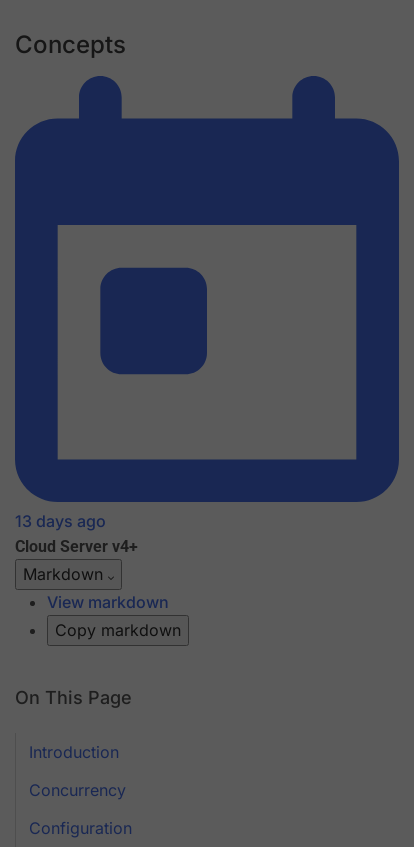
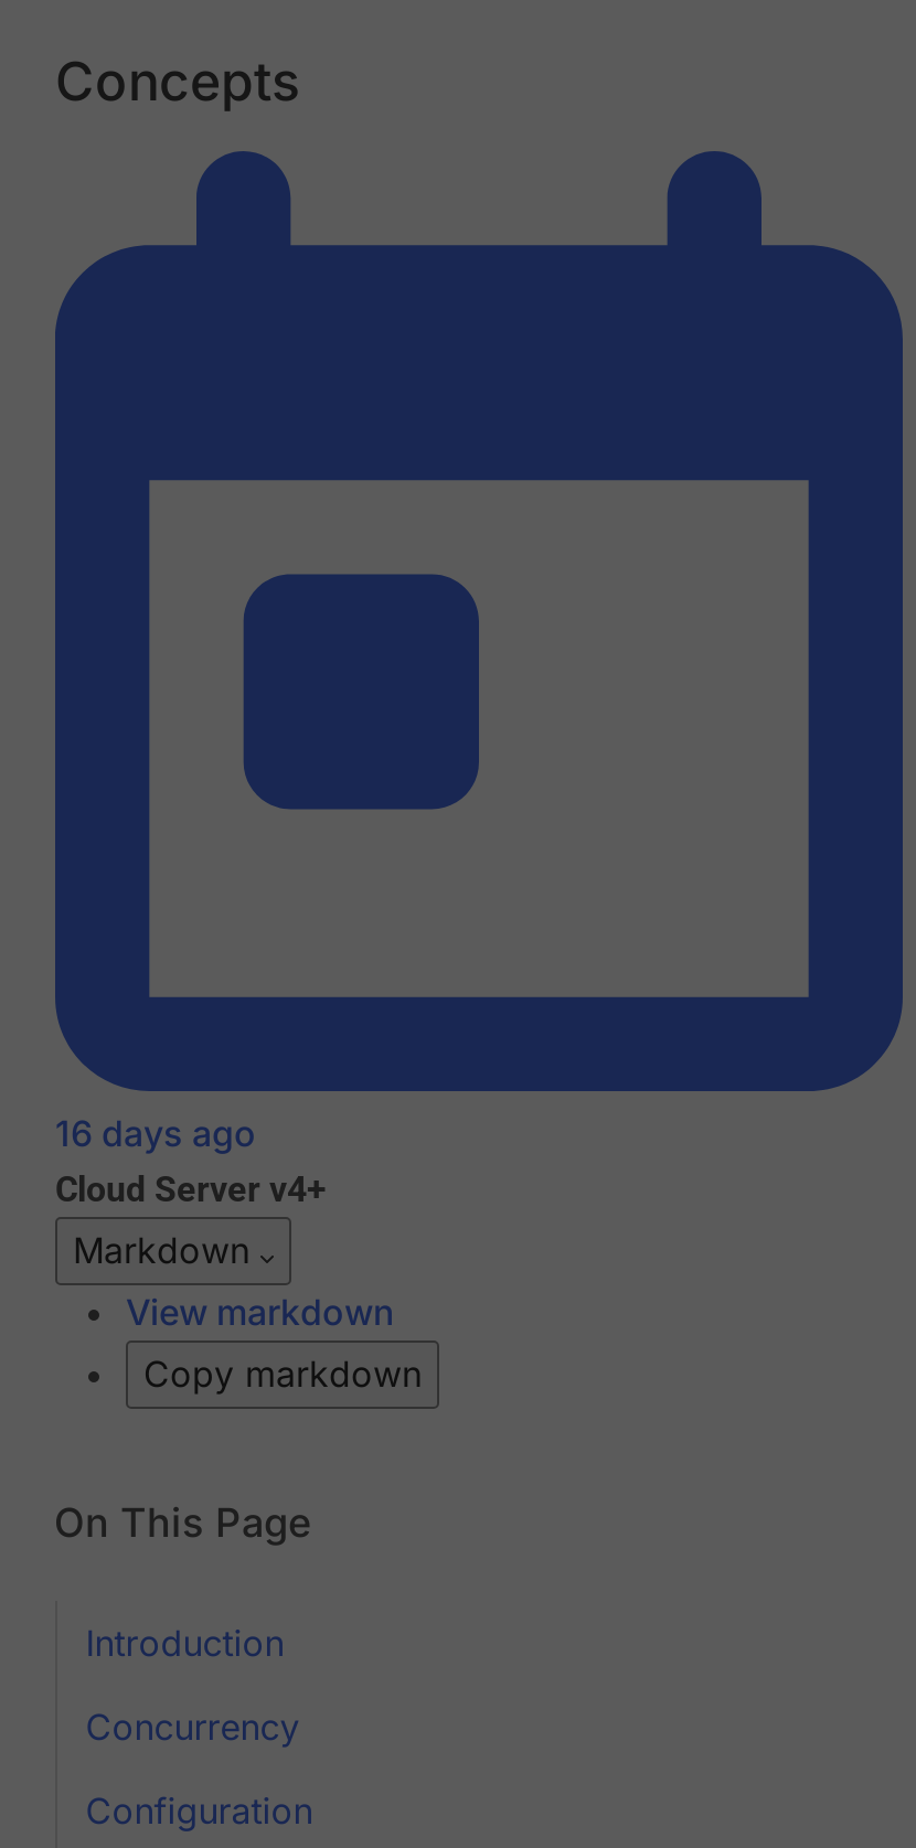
- 13 days ago
+ 16 days ago
